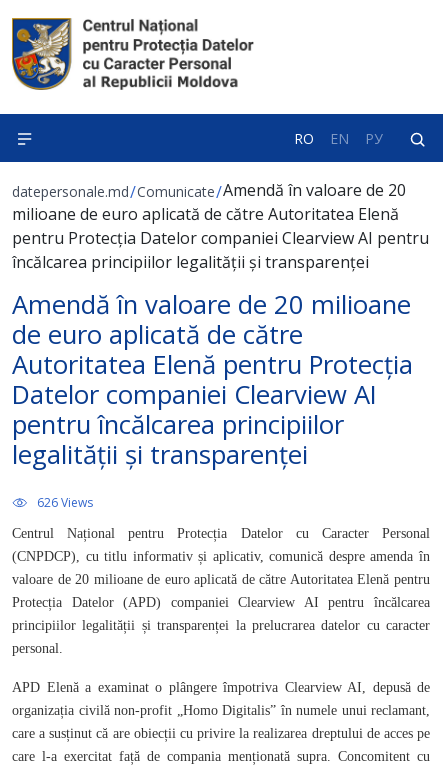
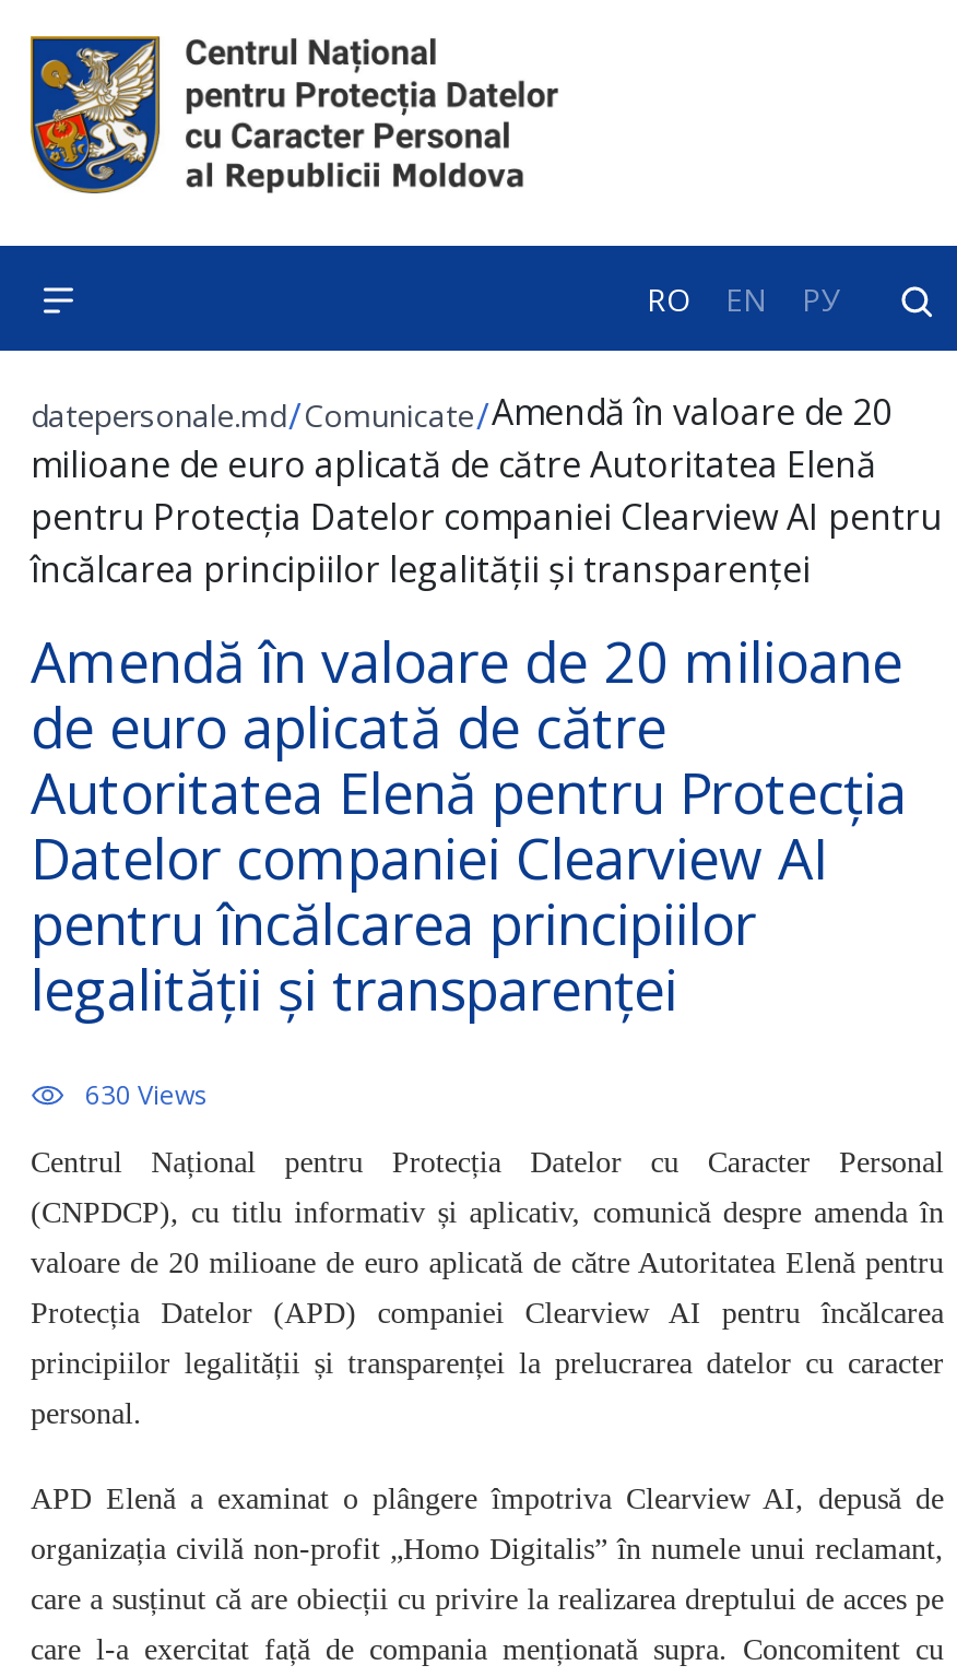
- 626 Views
+ 630 Views
